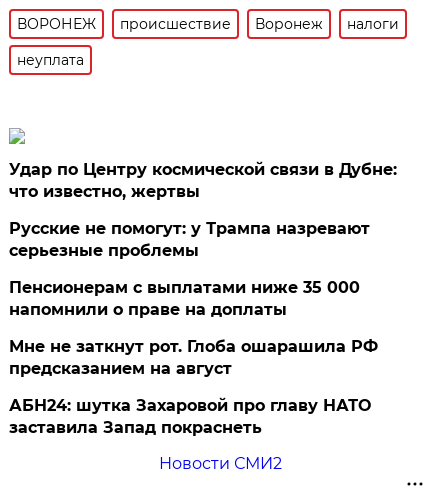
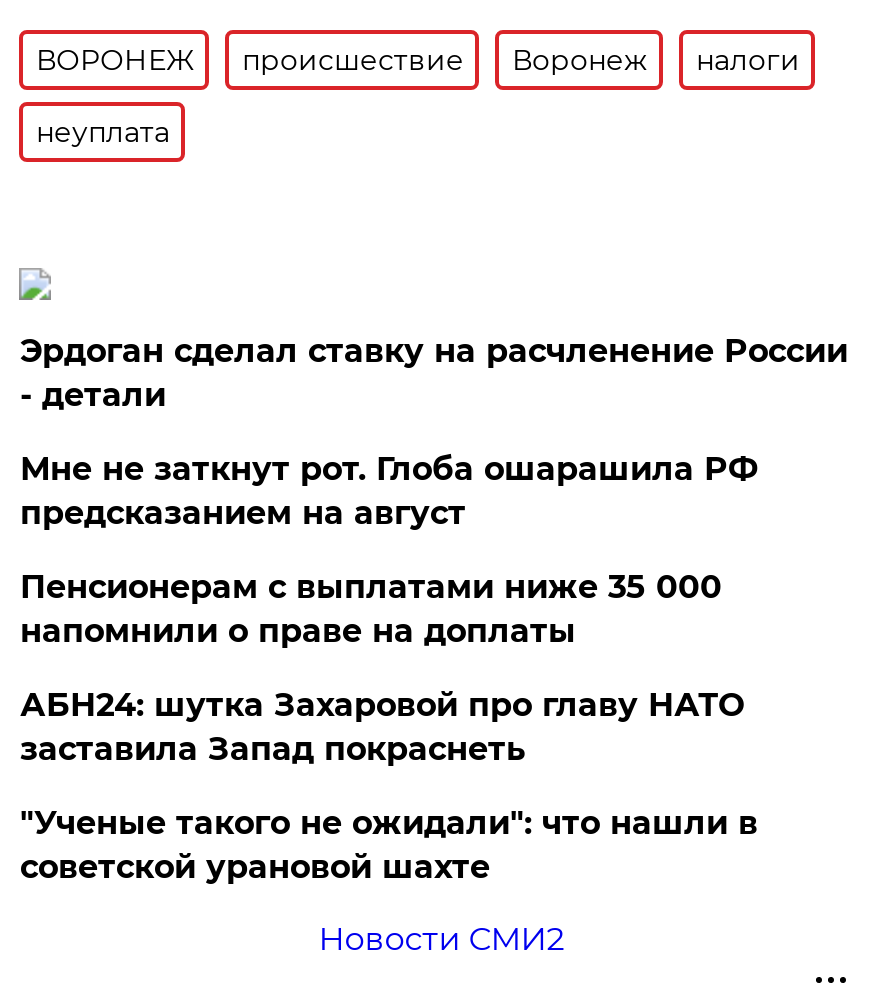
- Удар по Центру космической связи в Дубне:
- что известно, жертвы
+ Эрдоган сделал ставку на расчленение России
+ - детали

- Русские не помогут: у Трампа назревают
- серьезные проблемы

moved up: Мне не заткнут рот. Глоба ошарашила РФ | предсказанием на август

moved up: АБН24: шутка Захаровой про главу НАТО | заставила Запад покраснеть

+ "Ученые такого не ожидали": что нашли в
+ советской урановой шахте
